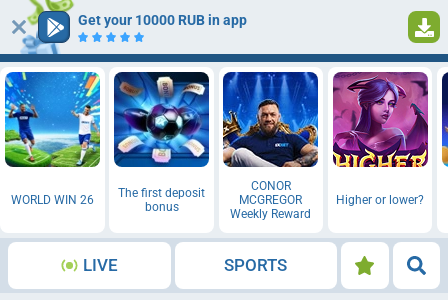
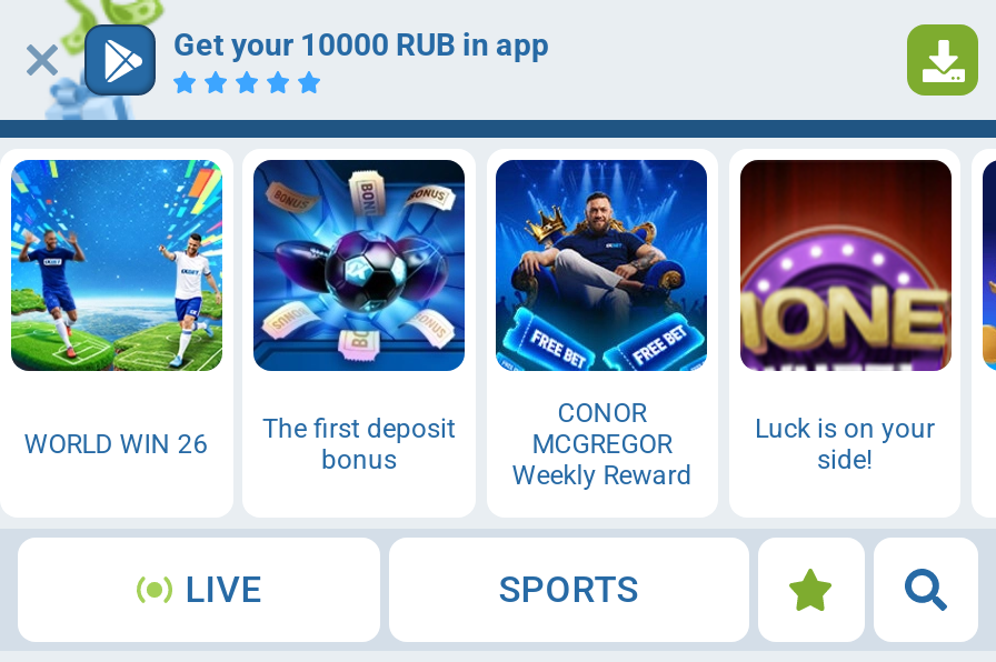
- [image]
+ [image]

- [image]
- Higher or lower?
+ [image]
+ Luck is on your
+ side!
